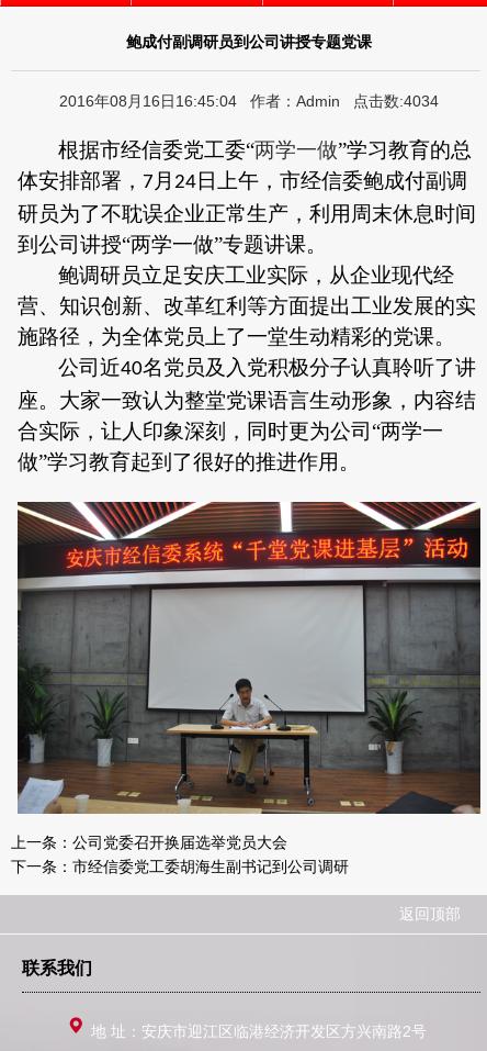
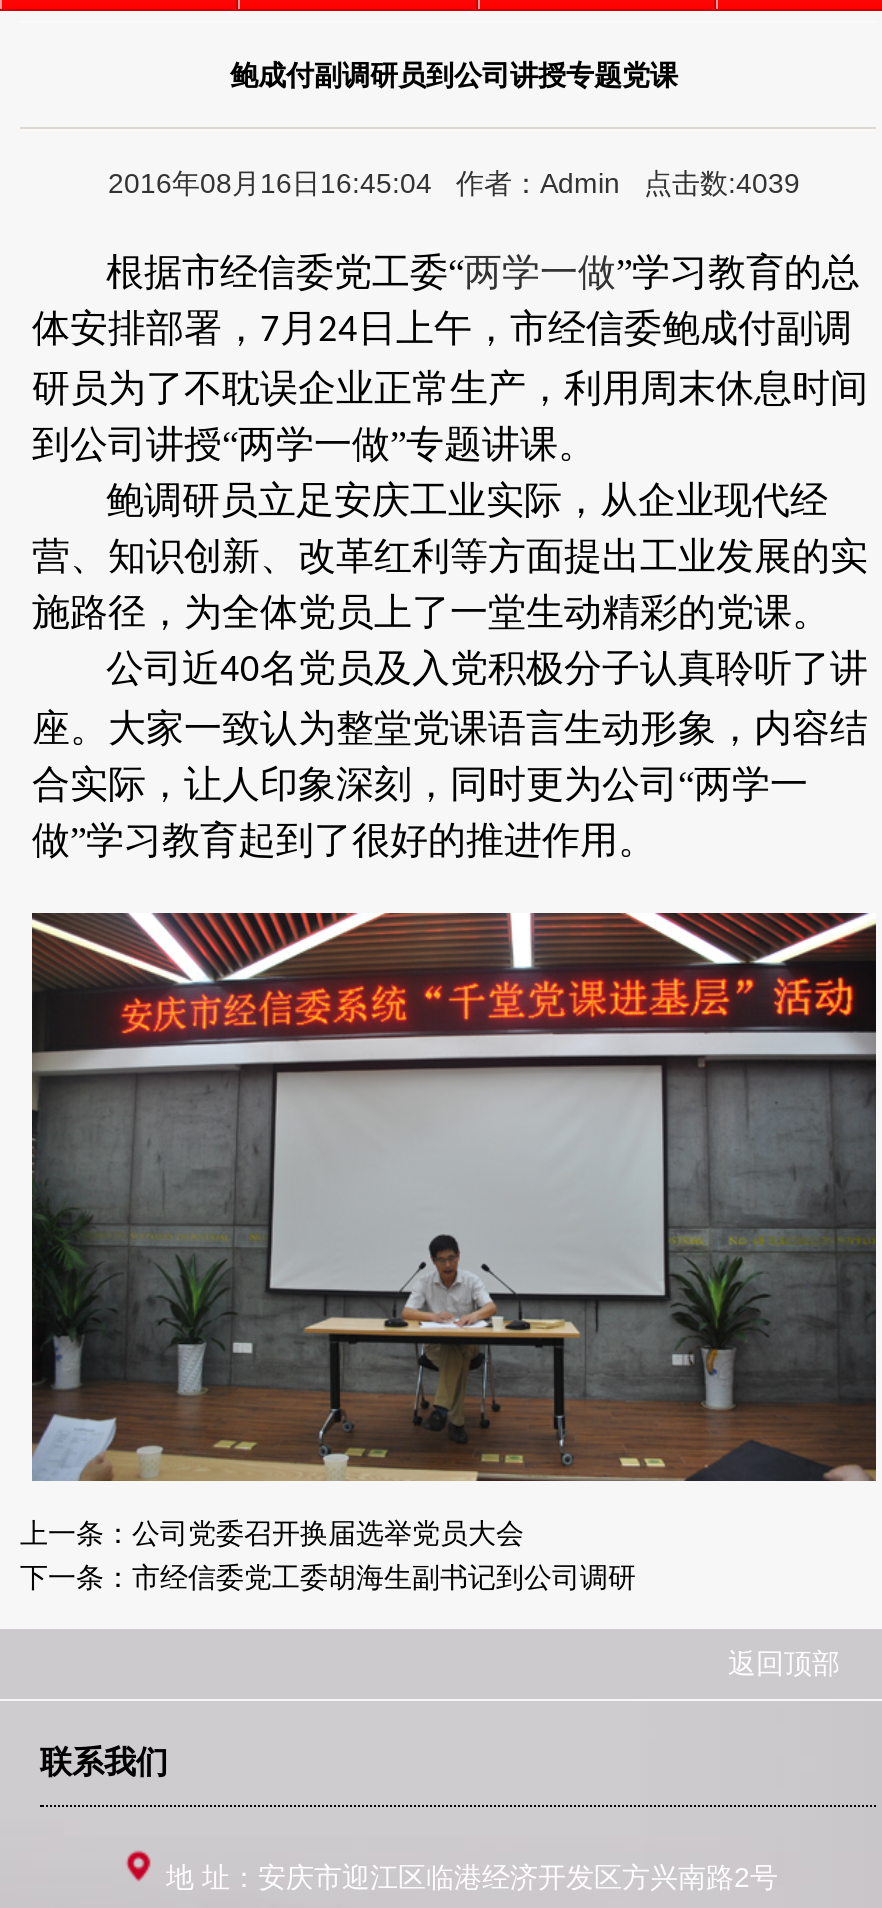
- 2016年08月16日16:45:04 作者：Admin 点击数:4034
+ 2016年08月16日16:45:04 作者：Admin 点击数:4039
